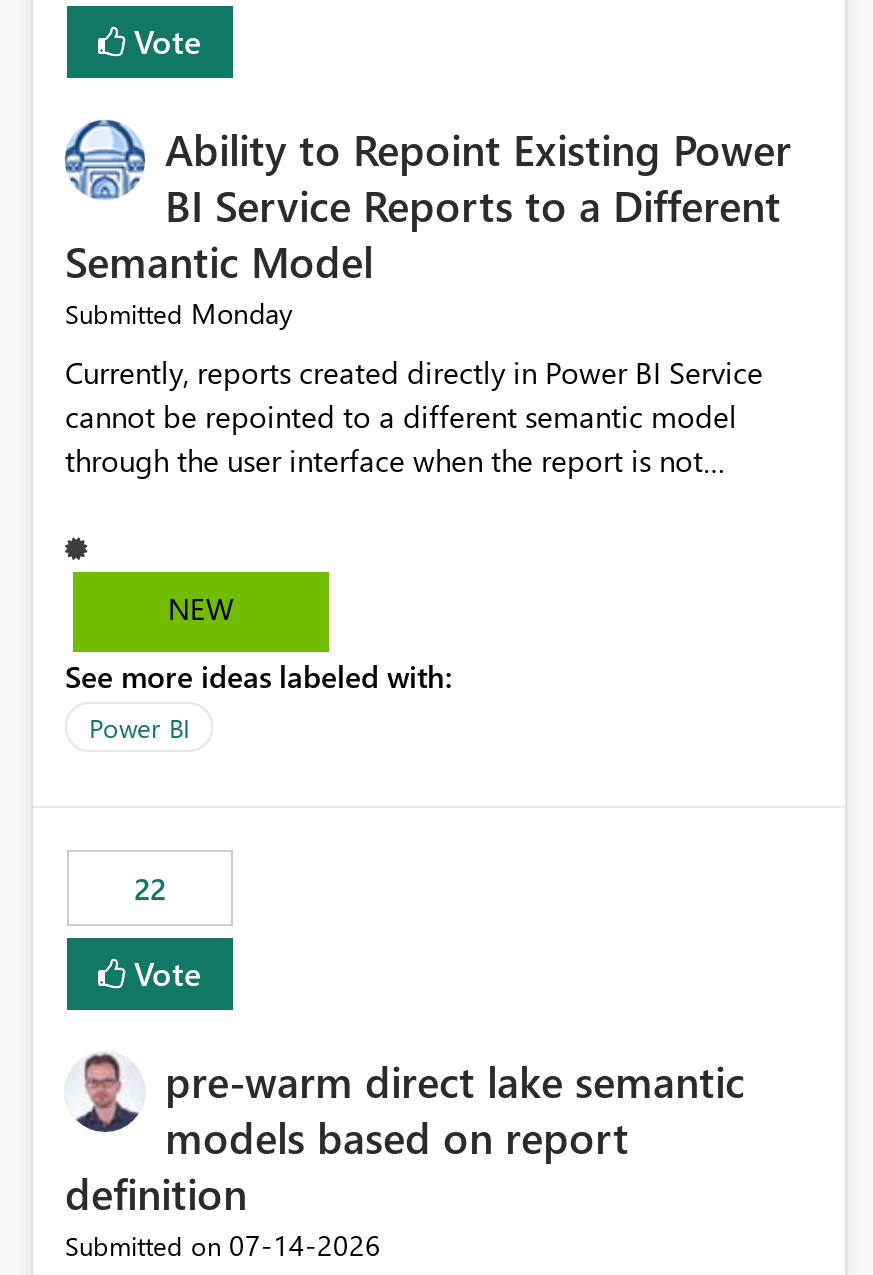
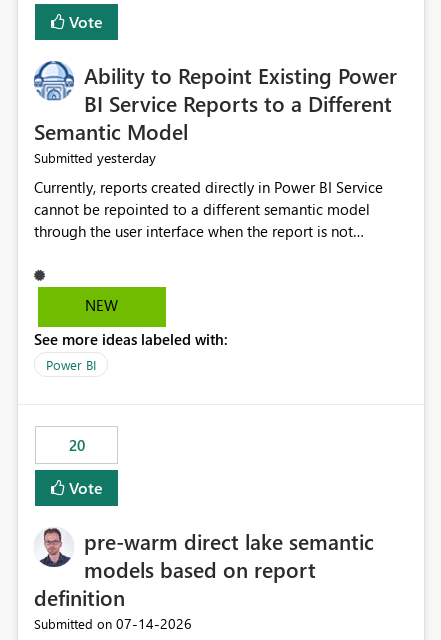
- Submitted Monday
+ Submitted yesterday

- 22
+ 20
